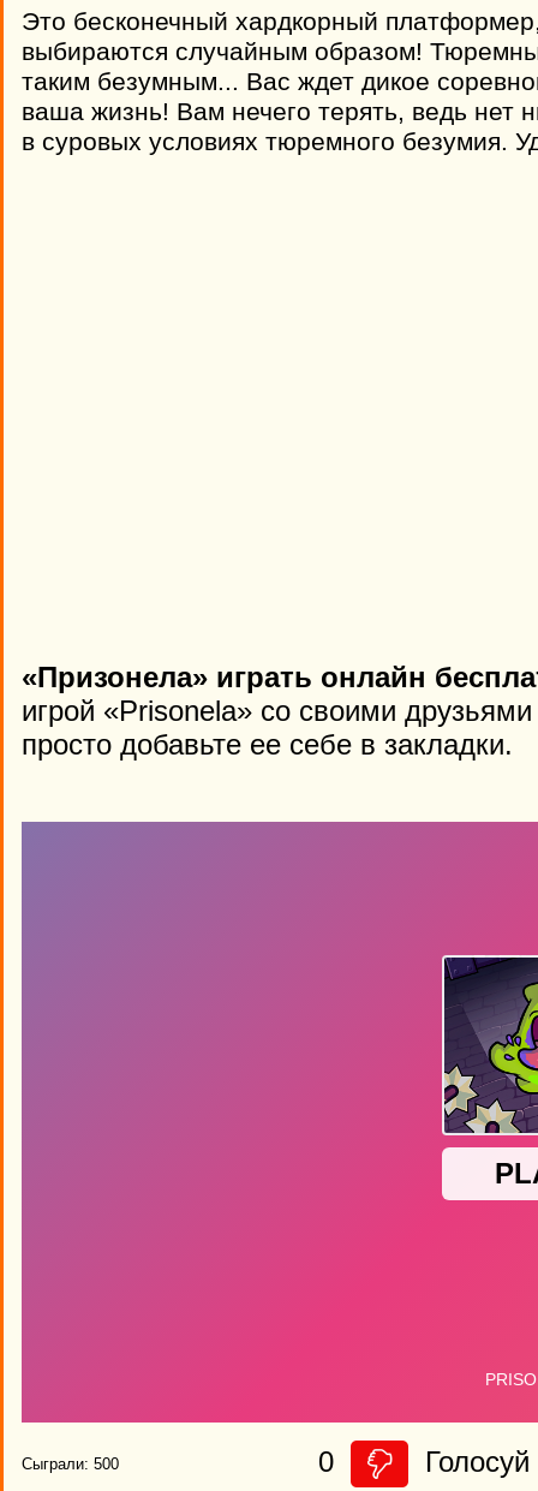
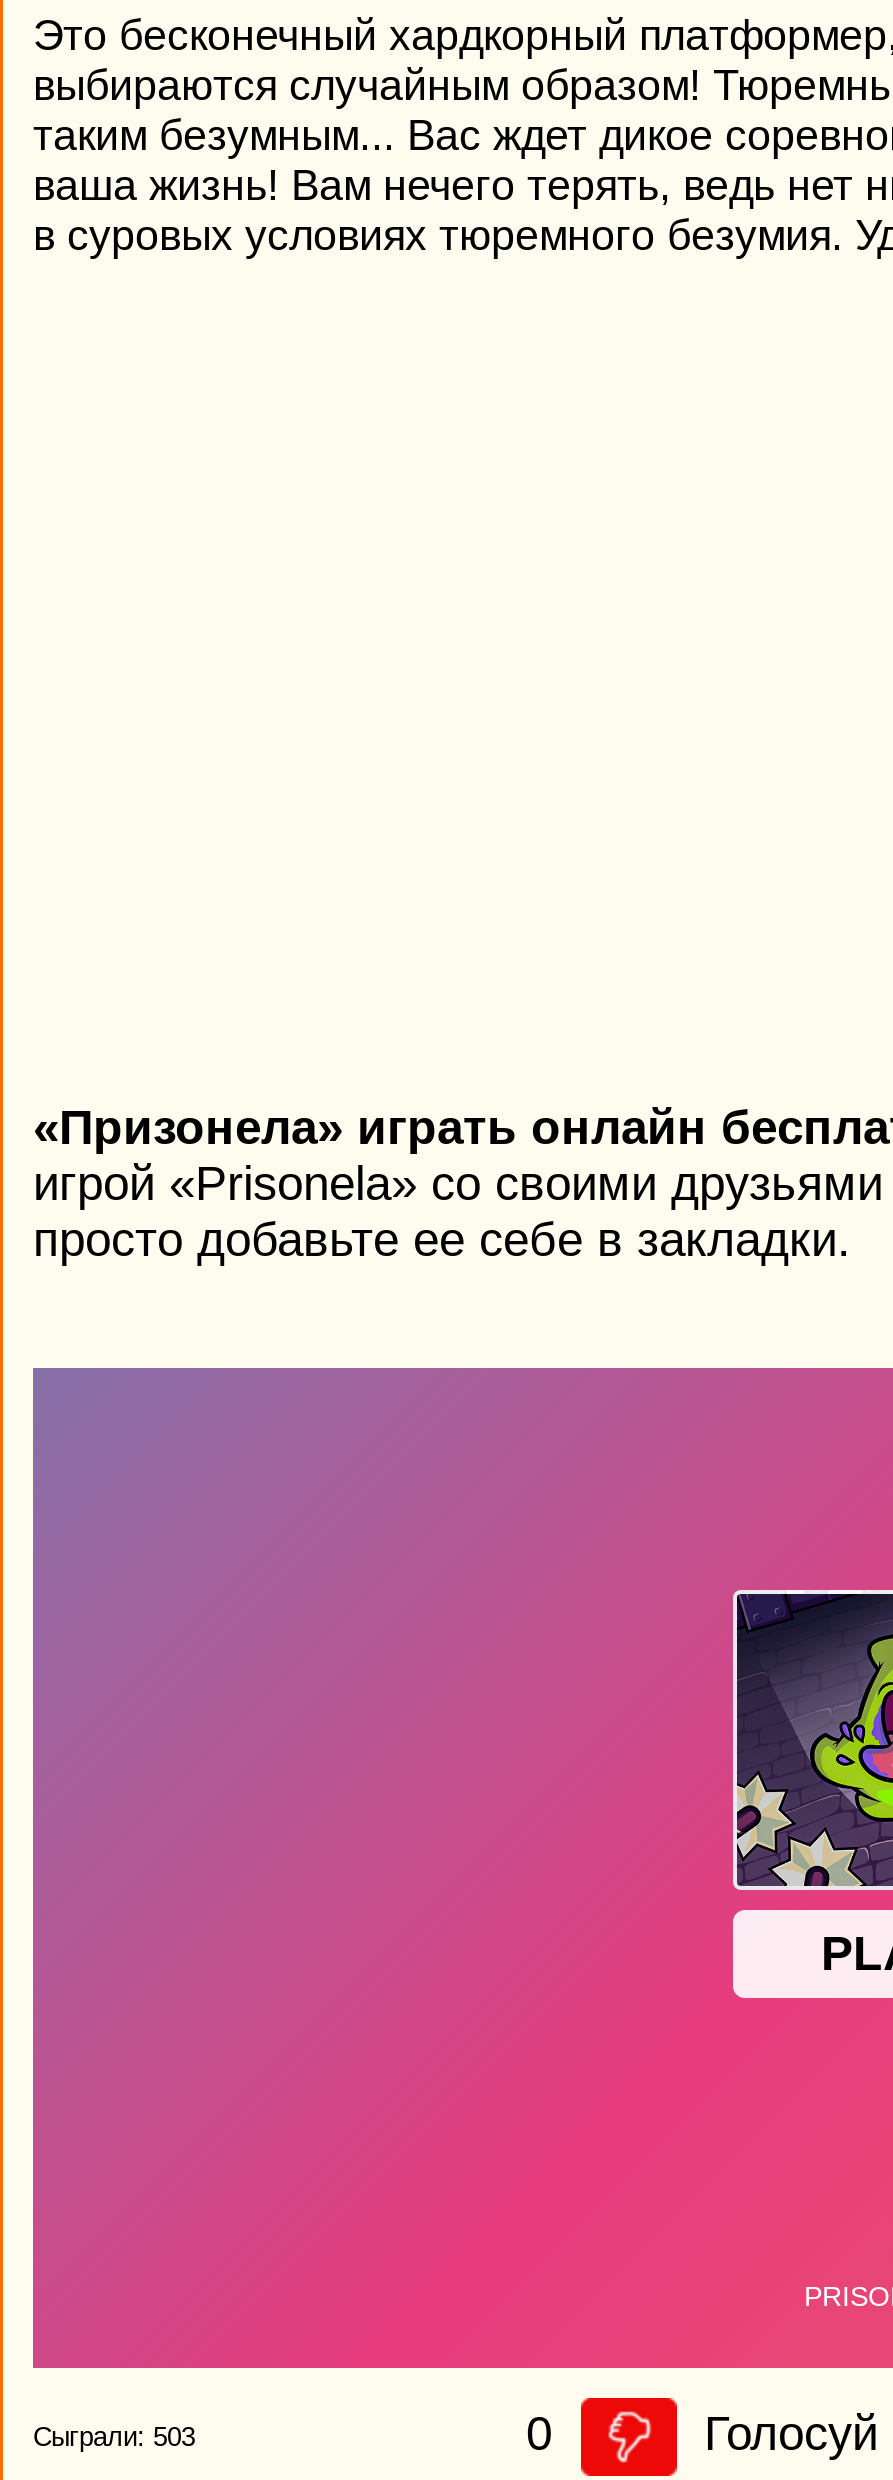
- Сыграли: 500
+ Сыграли: 503
